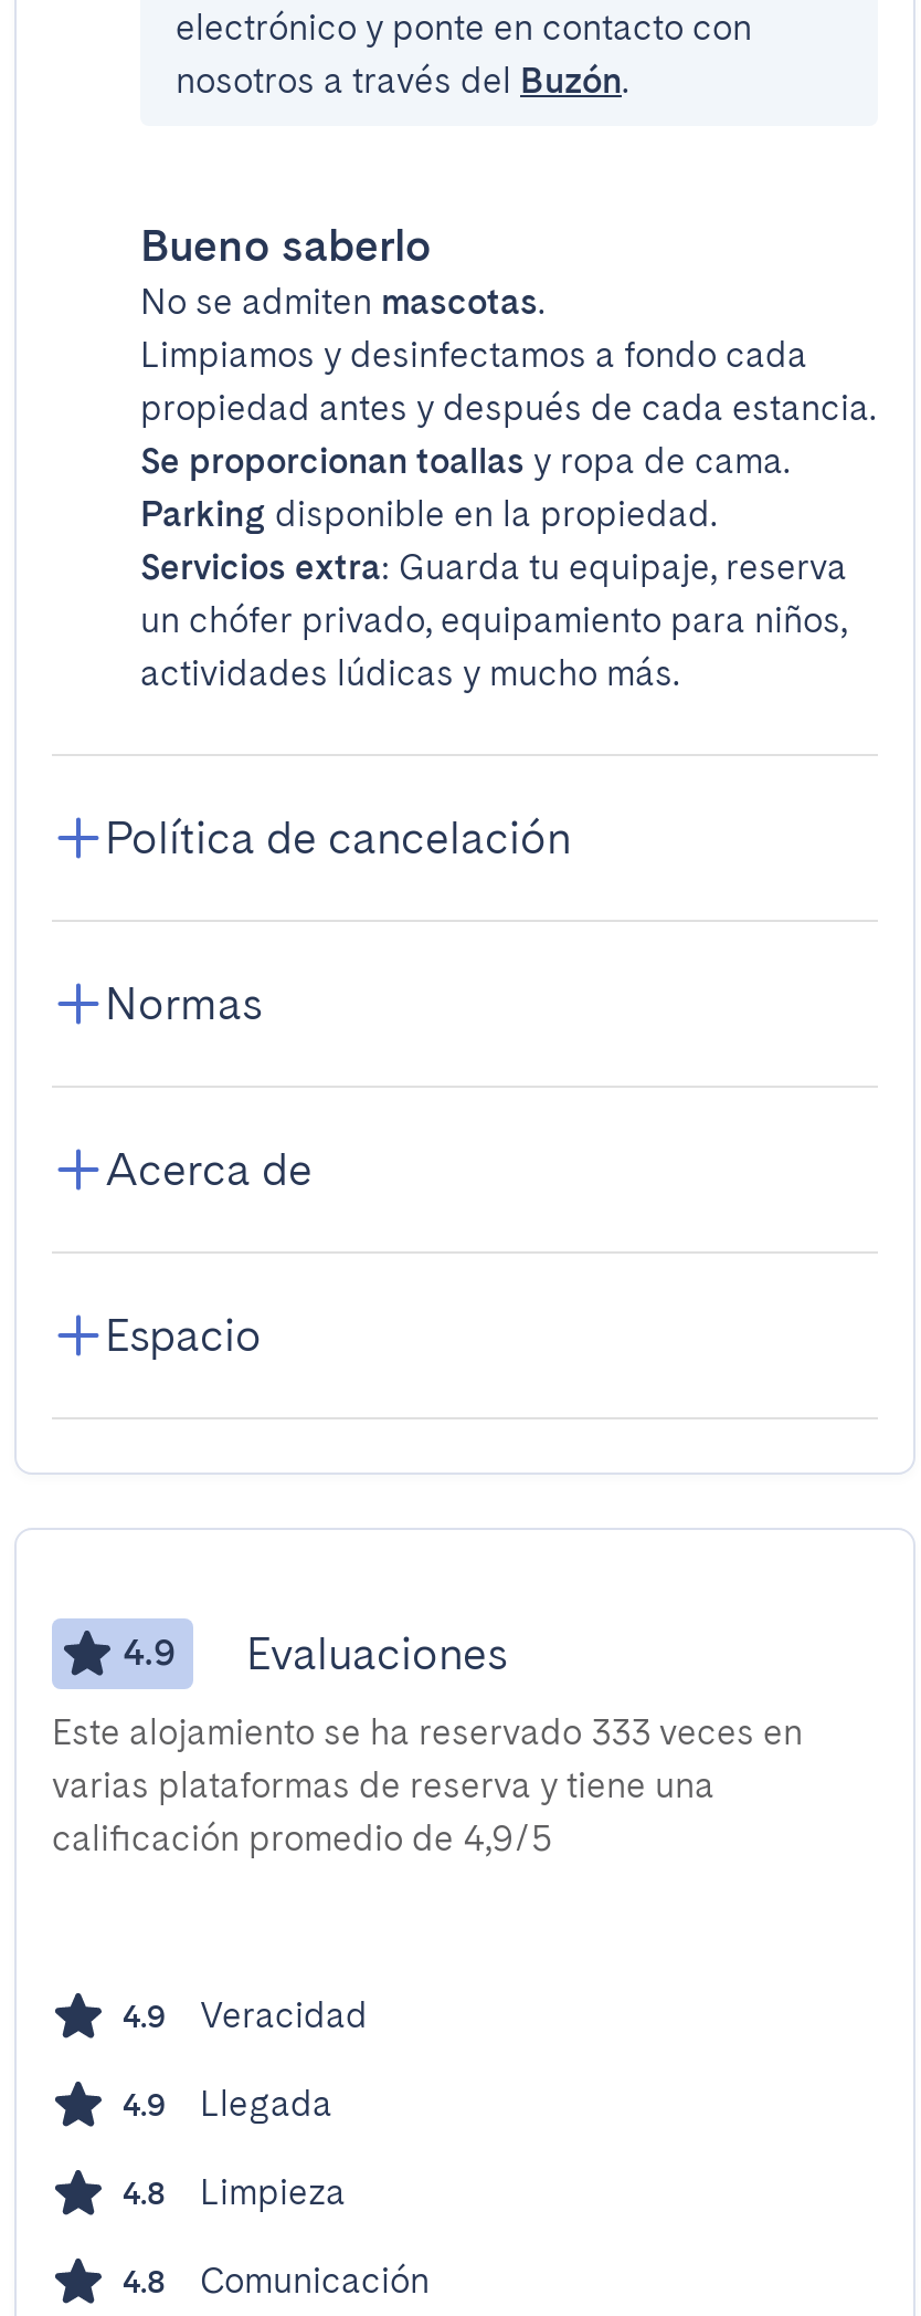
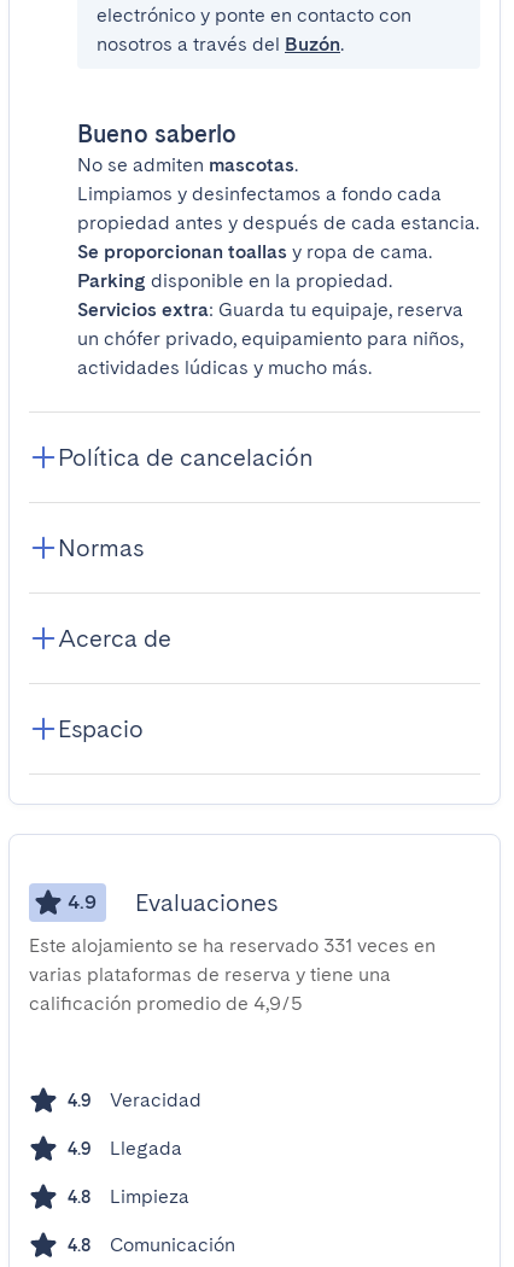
- Este alojamiento se ha reservado 333 veces en
+ Este alojamiento se ha reservado 331 veces en
